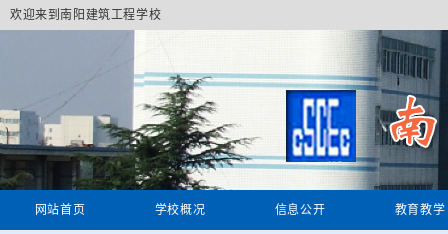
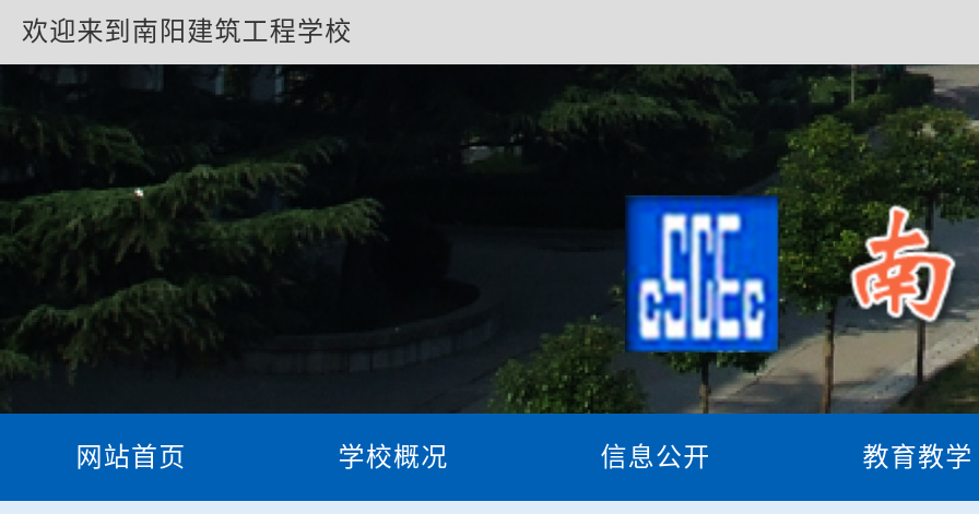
- [image]
+ [image]
